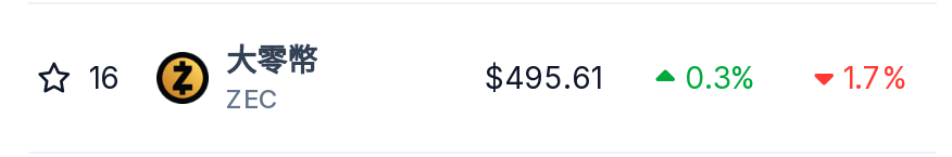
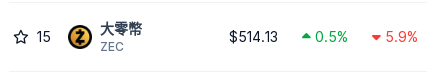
- 16
+ 15

- $495.61
+ $514.13

- 0.3%
+ 0.5%

- 1.7%
+ 5.9%
